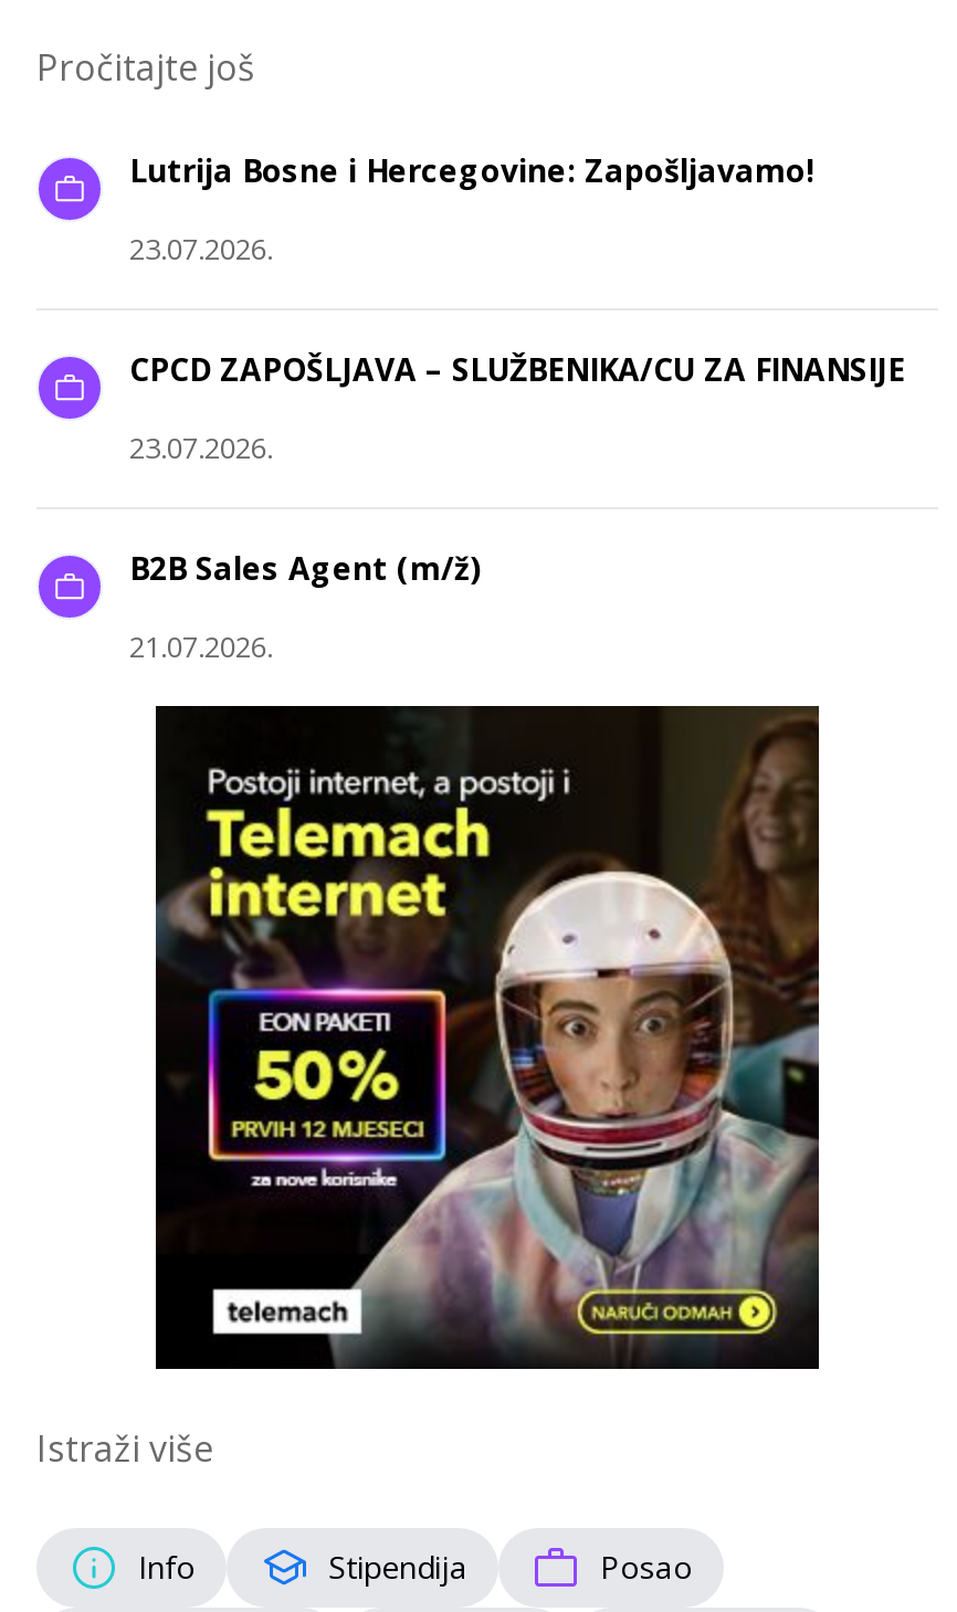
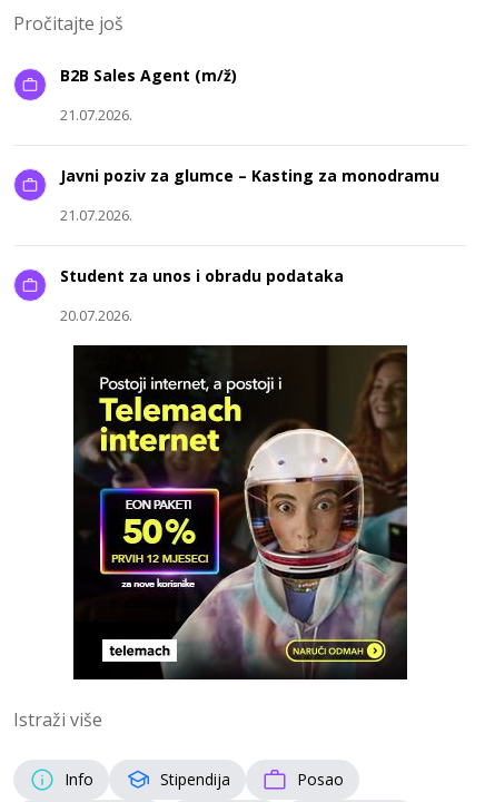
- Lutrija Bosne i Hercegovine: Zapošljavamo!
- 23.07.2026.
- CPCD ZAPOŠLJAVA – SLUŽBENIKA/CU ZA FINANSIJE
- 23.07.2026.

moved up: B2B Sales Agent (m/ž) | 21.07.2026.

+ Javni poziv za glumce – Kasting za monodramu
+ 21.07.2026.
+ Student za unos i obradu podataka
+ 20.07.2026.
